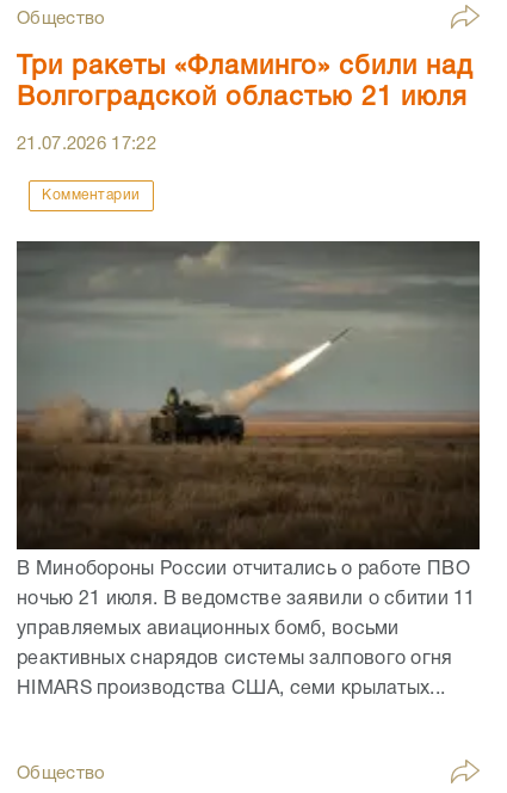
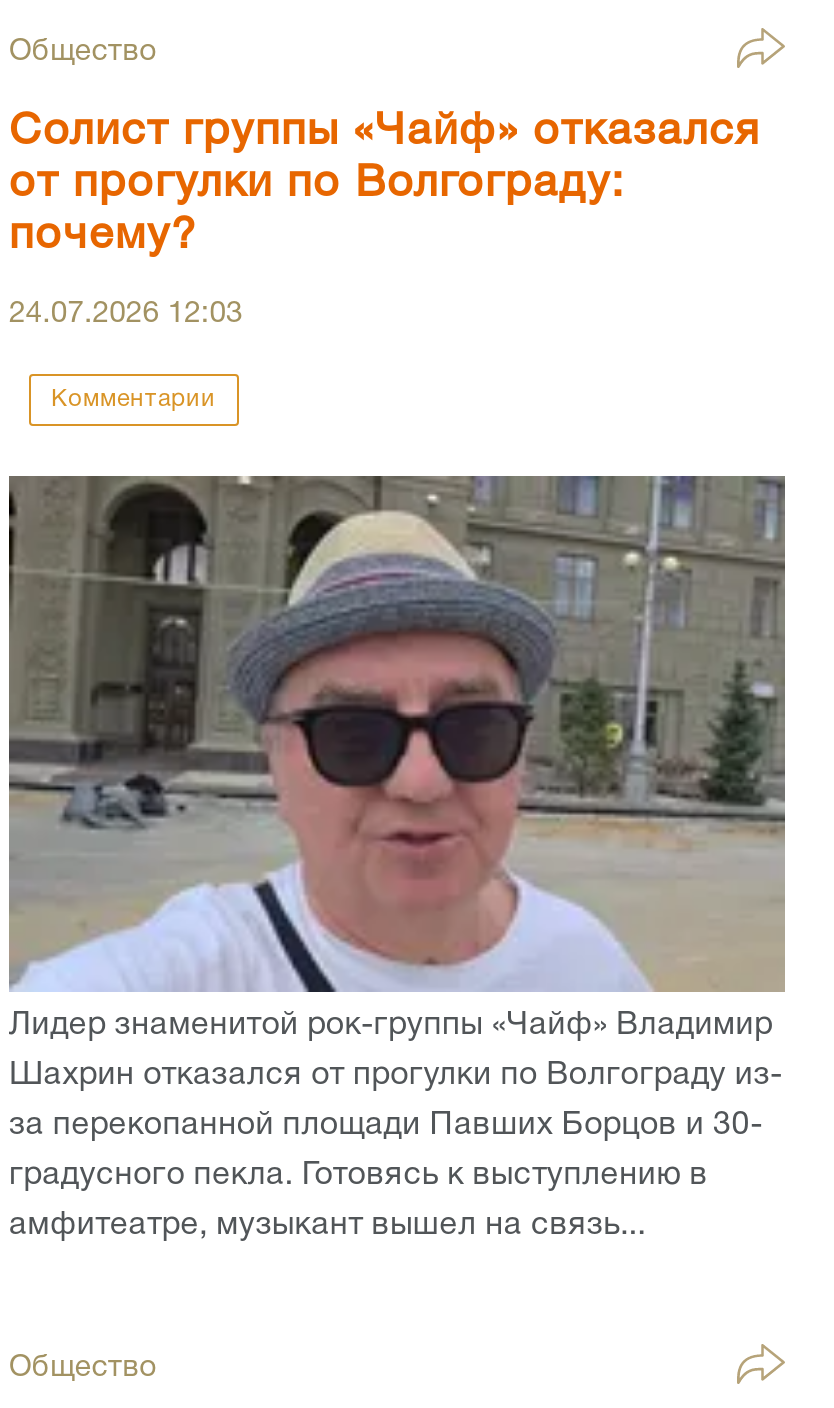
- Три ракеты «Фламинго» сбили над
- Волгоградской областью 21 июля
+ Солист группы «Чайф» отказался
+ от прогулки по Волгограду:
+ почему?

- 21.07.2026 17:22
+ 24.07.2026 12:03

- [image]
- В Минобороны России отчитались о работе ПВО
+ [image]
+ Лидер знаменитой рок-группы «Чайф» Владимир

- ночью 21 июля. В ведомстве заявили о сбитии 11
+ Шахрин отказался от прогулки по Волгограду из-

- управляемых авиационных бомб, восьми
+ за перекопанной площади Павших Борцов и 30-

- реактивных снарядов системы залпового огня
+ градусного пекла. Готовясь к выступлению в

- HIMARS производства США, семи крылатых...
+ амфитеатре, музыкант вышел на связь...
